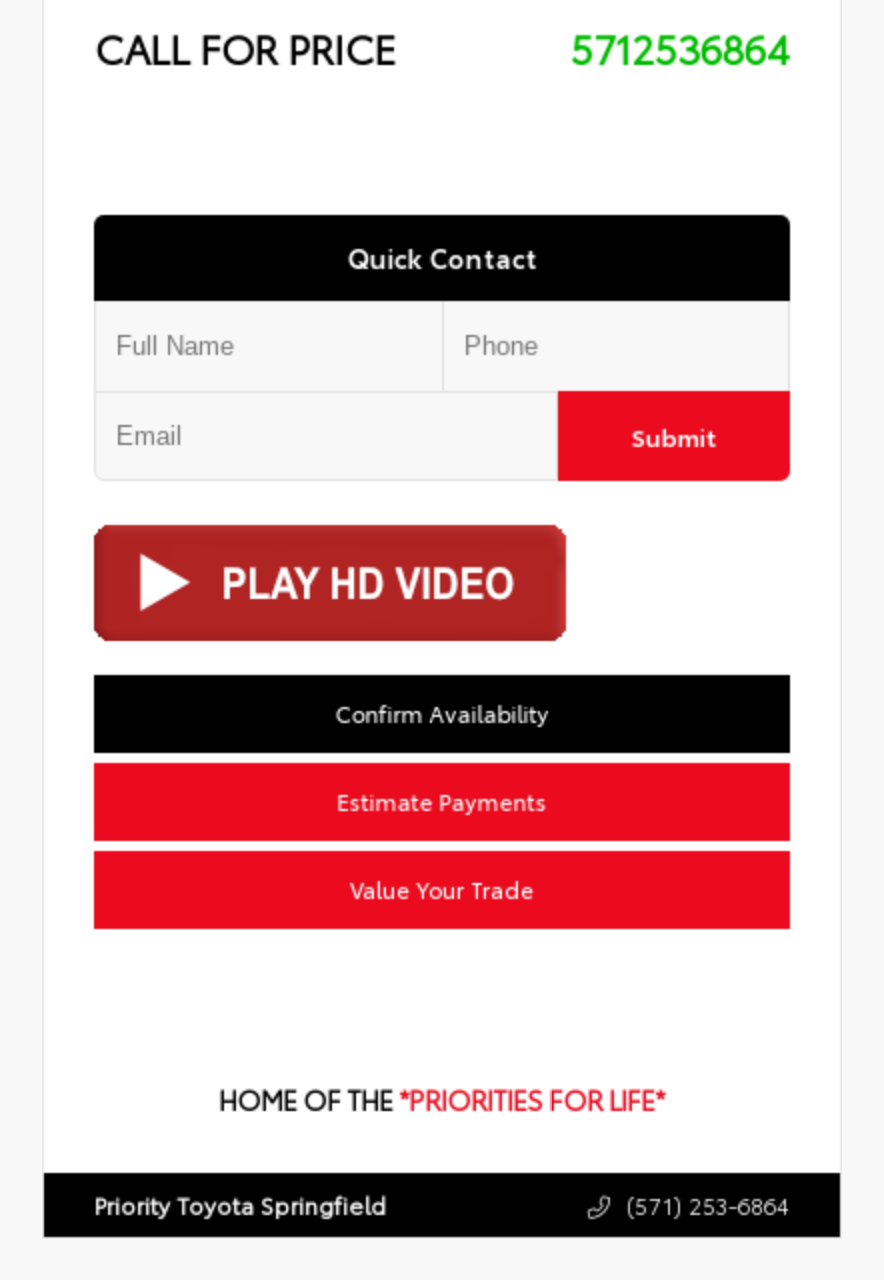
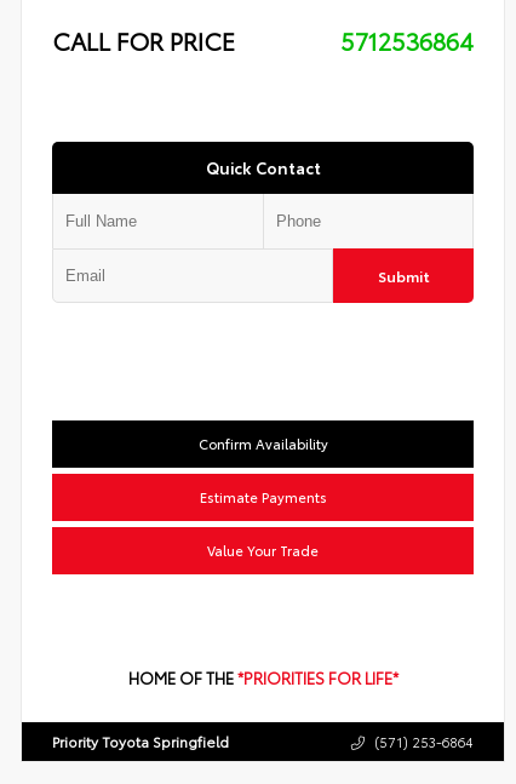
- [image]
